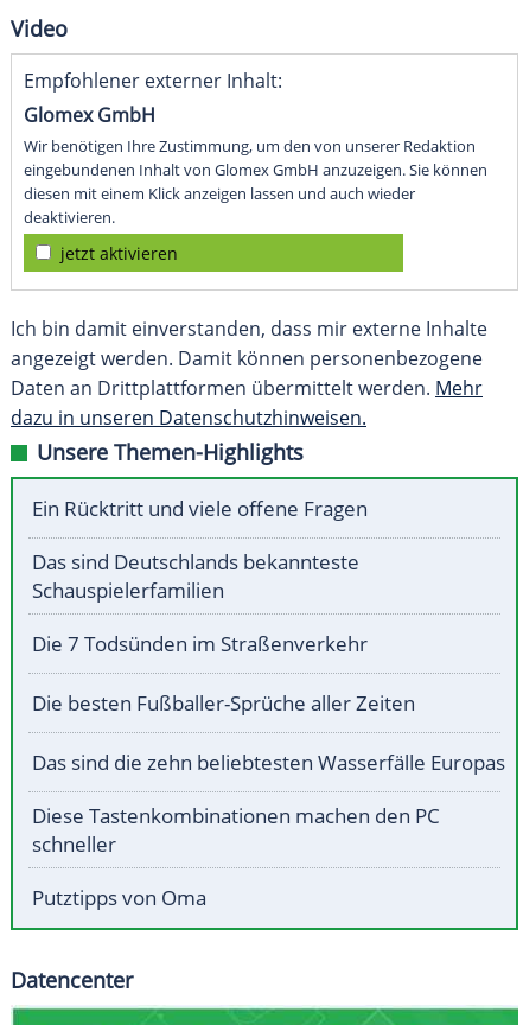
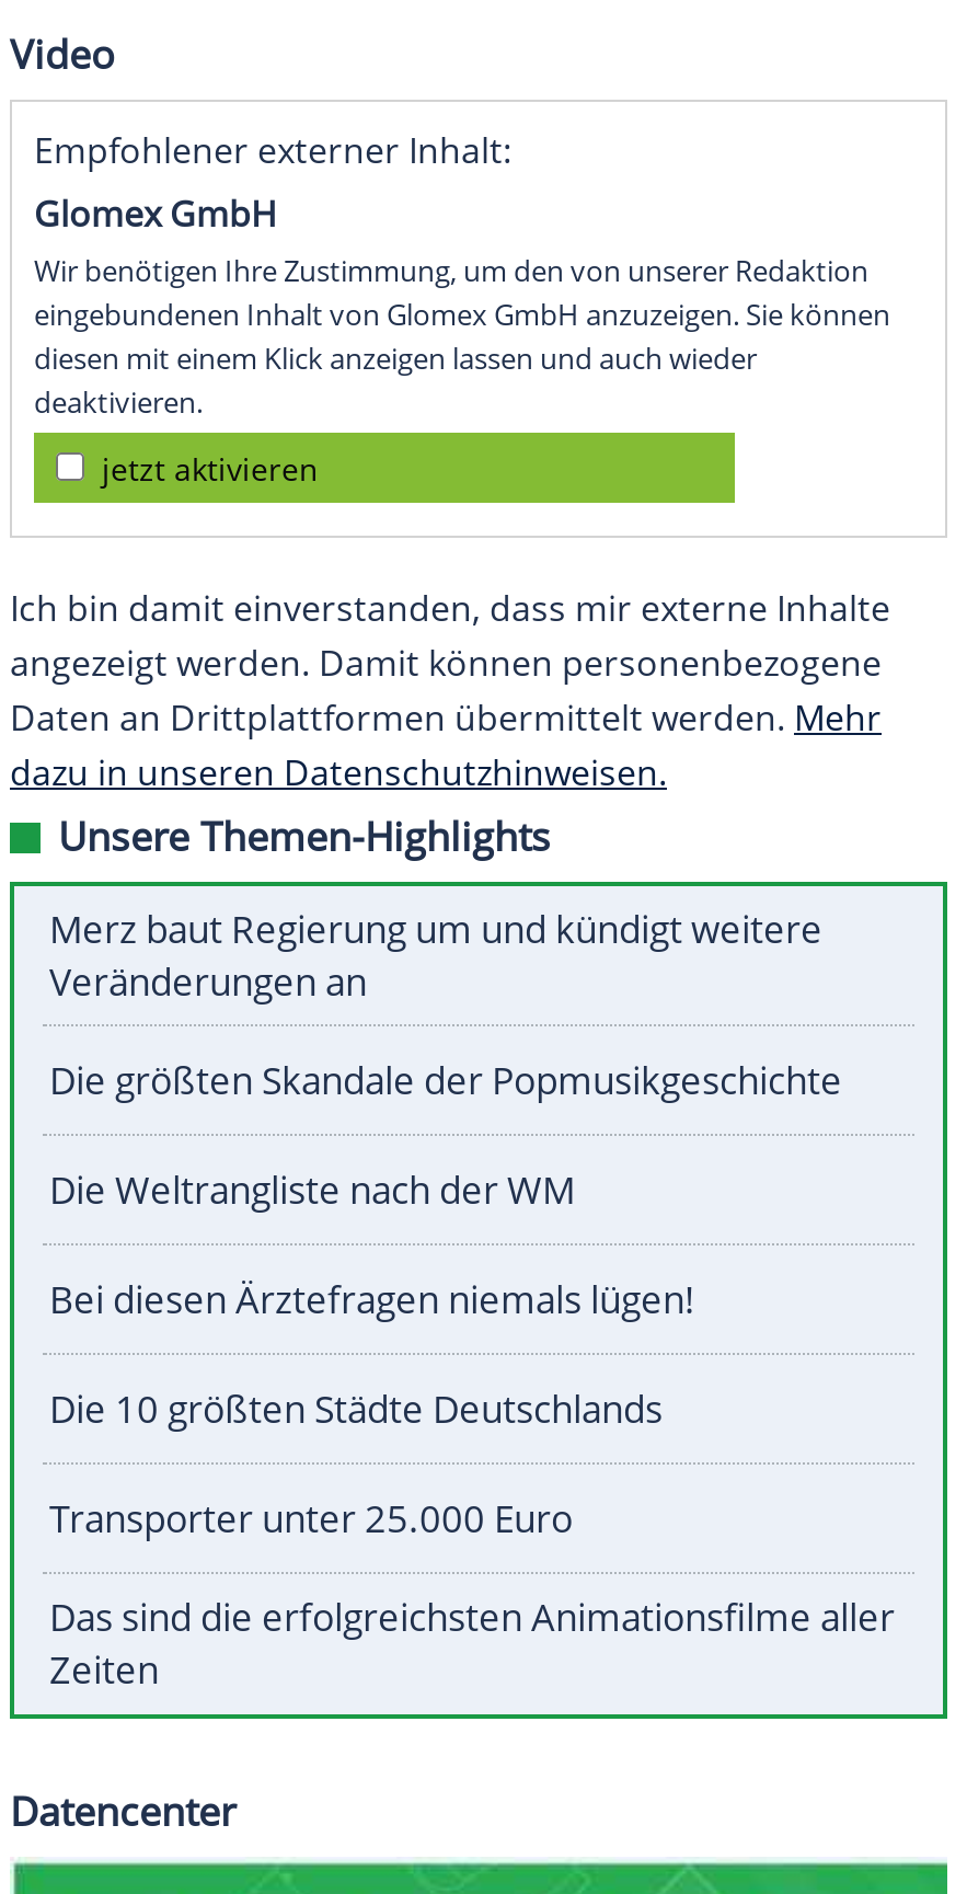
- Ein Rücktritt und viele offene Fragen
+ Merz baut Regierung um und kündigt weitere
+ Veränderungen an

- Das sind Deutschlands bekannteste
- Schauspielerfamilien
+ Die größten Skandale der Popmusikgeschichte

- Die 7 Todsünden im Straßenverkehr
+ Die Weltrangliste nach der WM

- Die besten Fußballer-Sprüche aller Zeiten
+ Bei diesen Ärztefragen niemals lügen!

- Das sind die zehn beliebtesten Wasserfälle Europas
+ Die 10 größten Städte Deutschlands

- Diese Tastenkombinationen machen den PC
- schneller
+ Transporter unter 25.000 Euro

- Putztipps von Oma
+ Das sind die erfolgreichsten Animationsfilme aller
+ Zeiten
